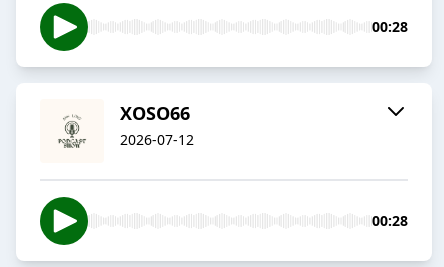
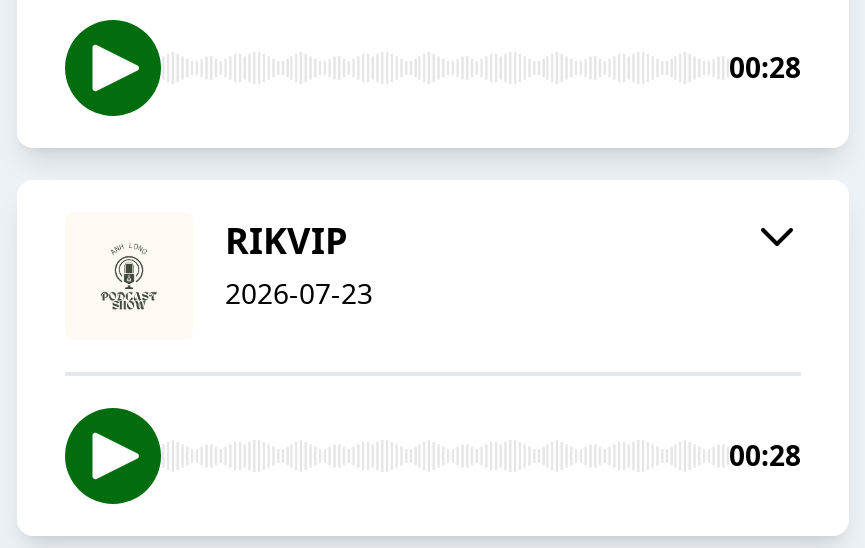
- XOSO66
- 2026-07-12
+ RIKVIP
+ 2026-07-23
